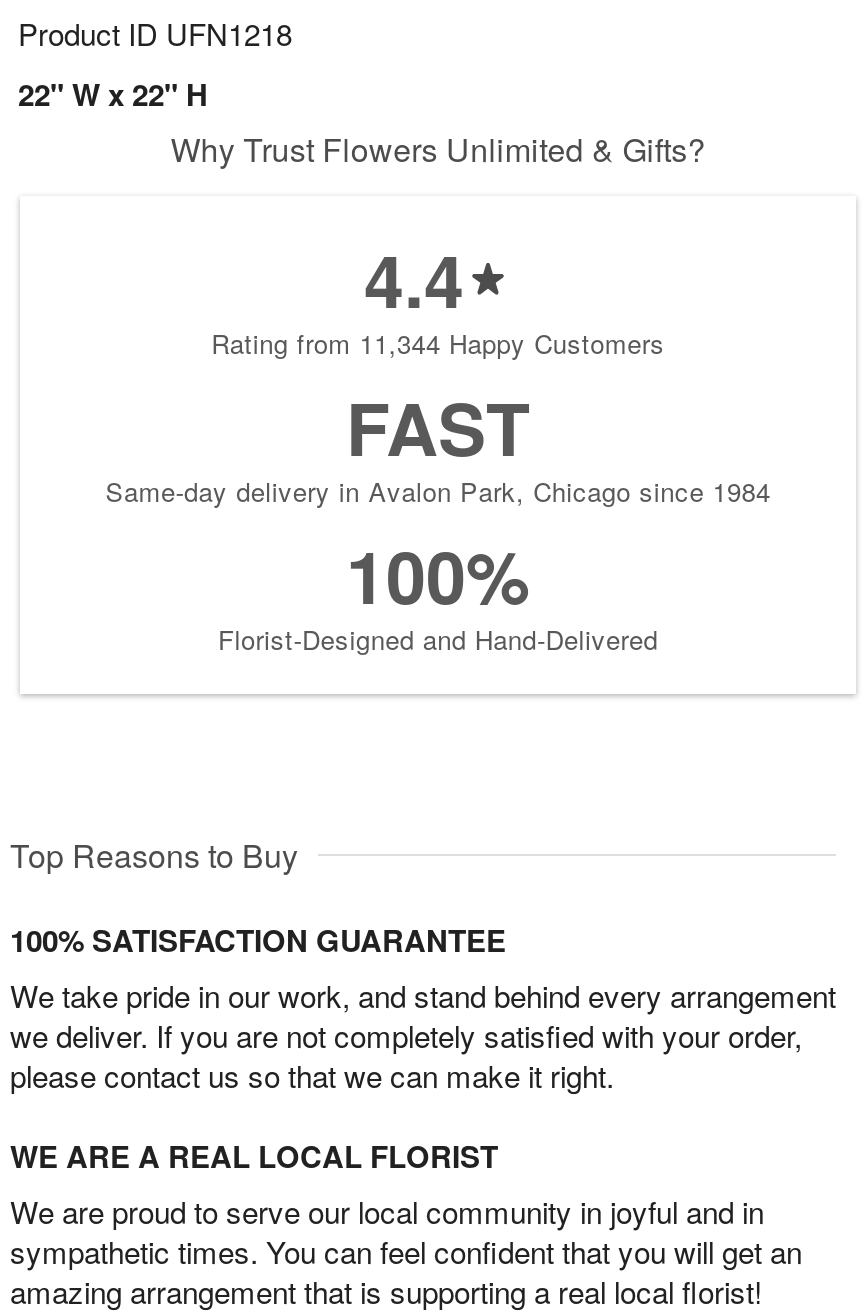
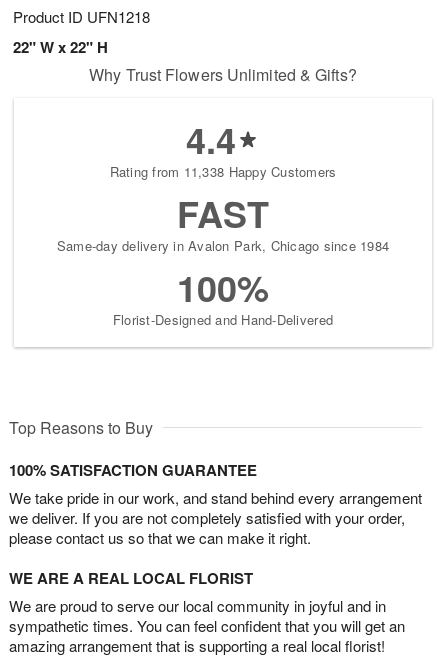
- Rating from 11,344 Happy Customers
+ Rating from 11,338 Happy Customers
